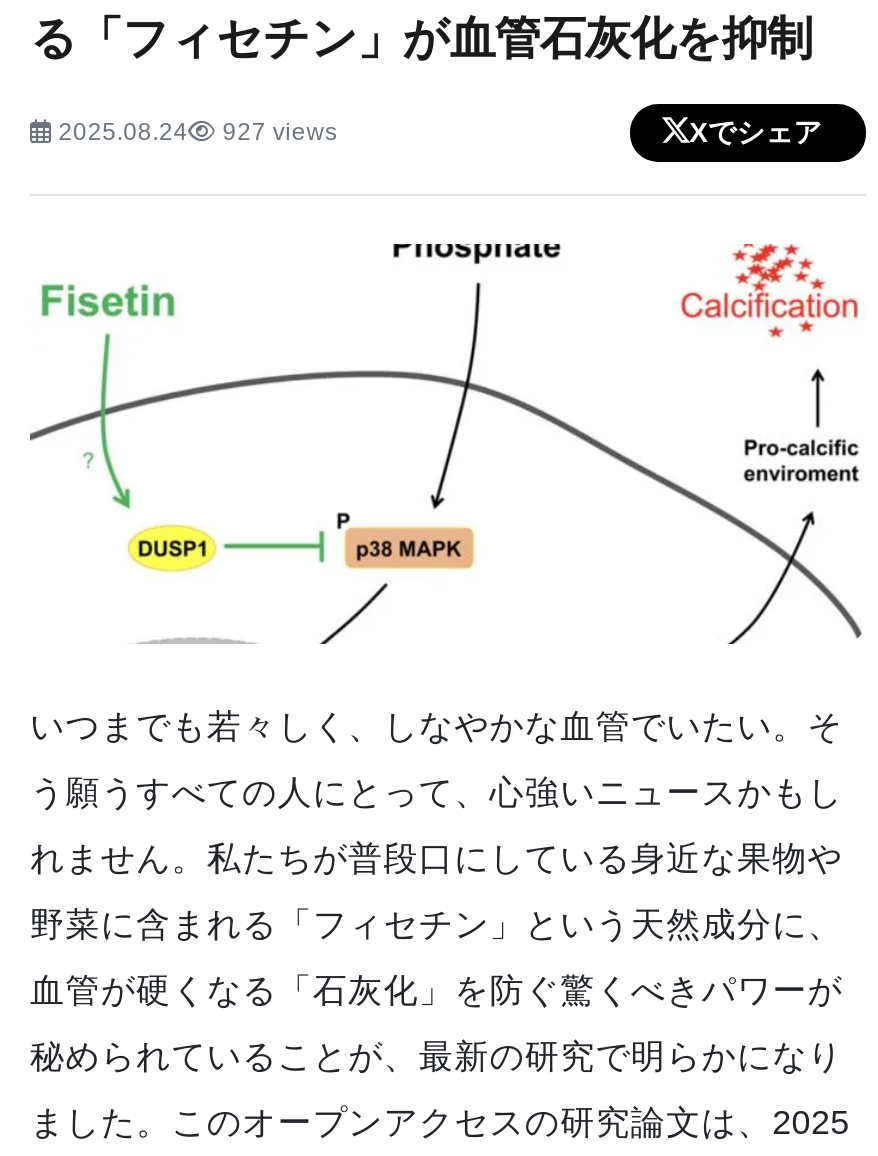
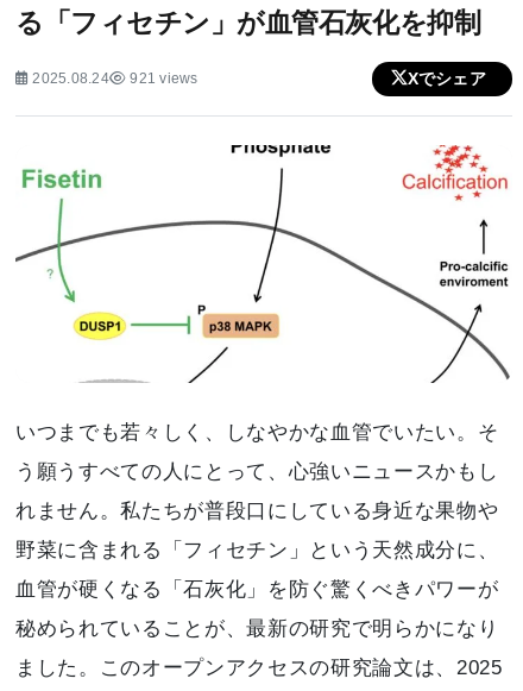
- 2025.08.24 927 views
+ 2025.08.24 921 views
